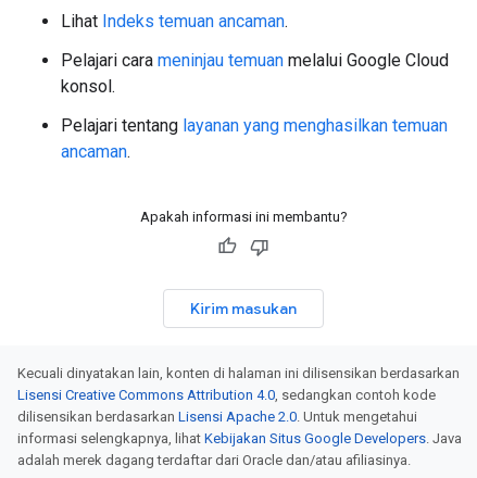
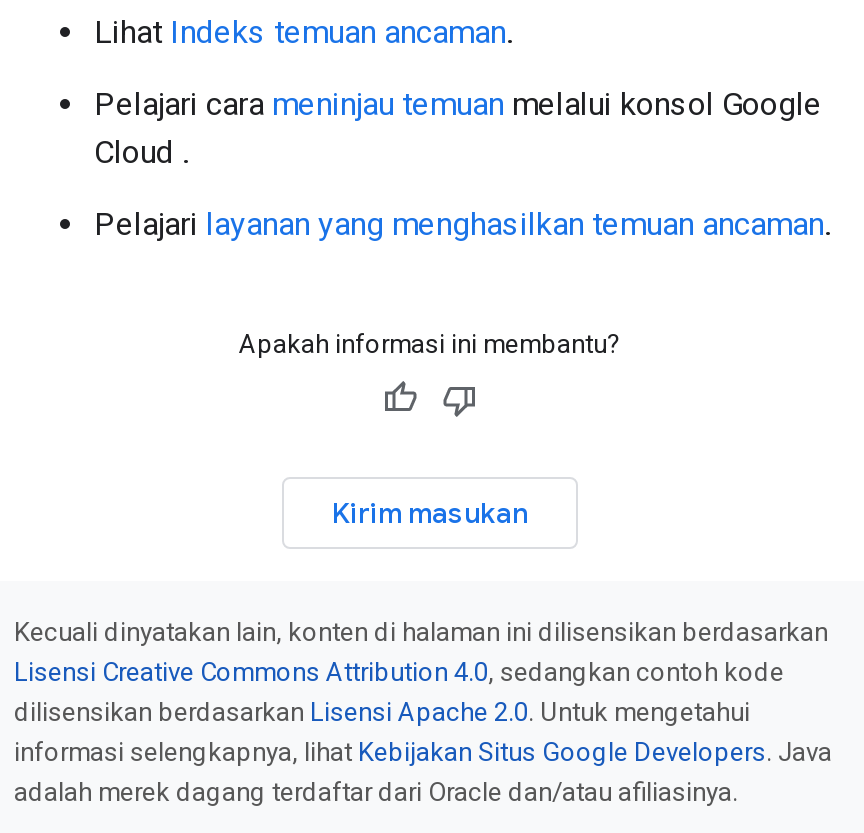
- Pelajari cara meninjau temuan melalui Google Cloud
- konsol.
+ Pelajari cara meninjau temuan melalui konsol Google
+ Cloud .

- Pelajari tentang layanan yang menghasilkan temuan
- ancaman.
+ Pelajari layanan yang menghasilkan temuan ancaman.
